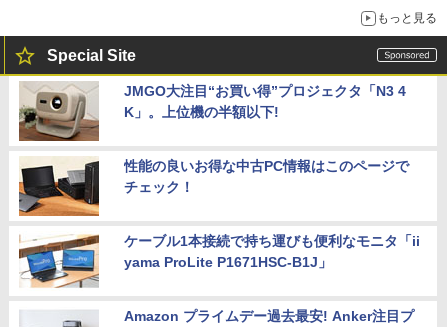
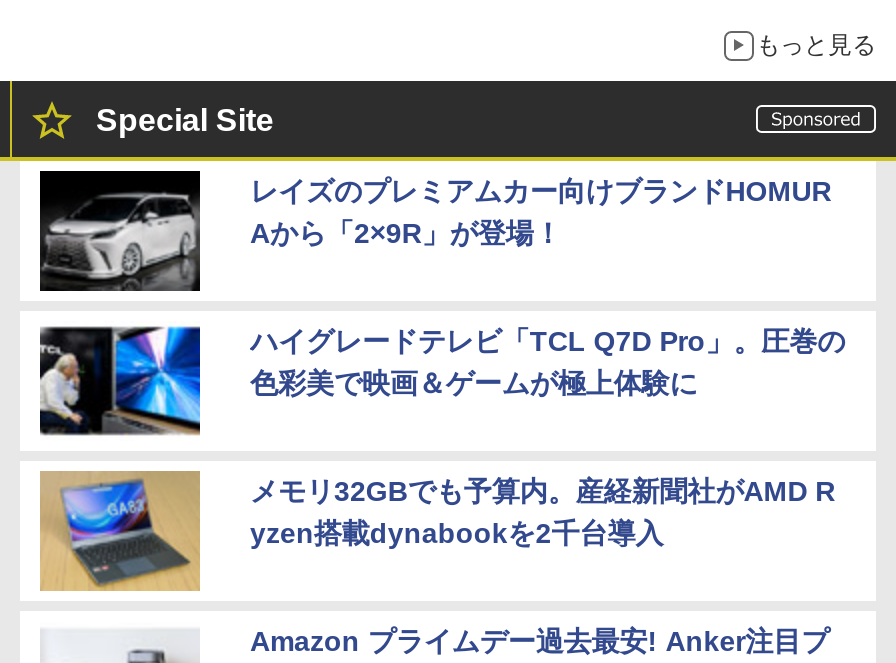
- [image]
- JMGO大注目“お買い得”プロジェクタ「N3 4
- K」。上位機の半額以下!
+ [image]
+ レイズのプレミアムカー向けブランドHOMUR
+ Aから「2×9R」が登場！

- [image]
- 性能の良いお得な中古PC情報はこのページで
- チェック！
+ [image]
+ ハイグレードテレビ「TCL Q7D Pro」。圧巻の
+ 色彩美で映画＆ゲームが極上体験に

- [image]
- ケーブル1本接続で持ち運びも便利なモニタ「ii
- yama ProLite P1671HSC-B1J」
+ [image]
+ メモリ32GBでも予算内。産経新聞社がAMD R
+ yzen搭載dynabookを2千台導入
